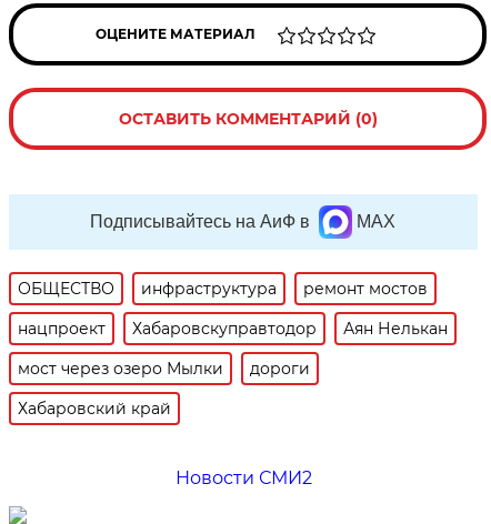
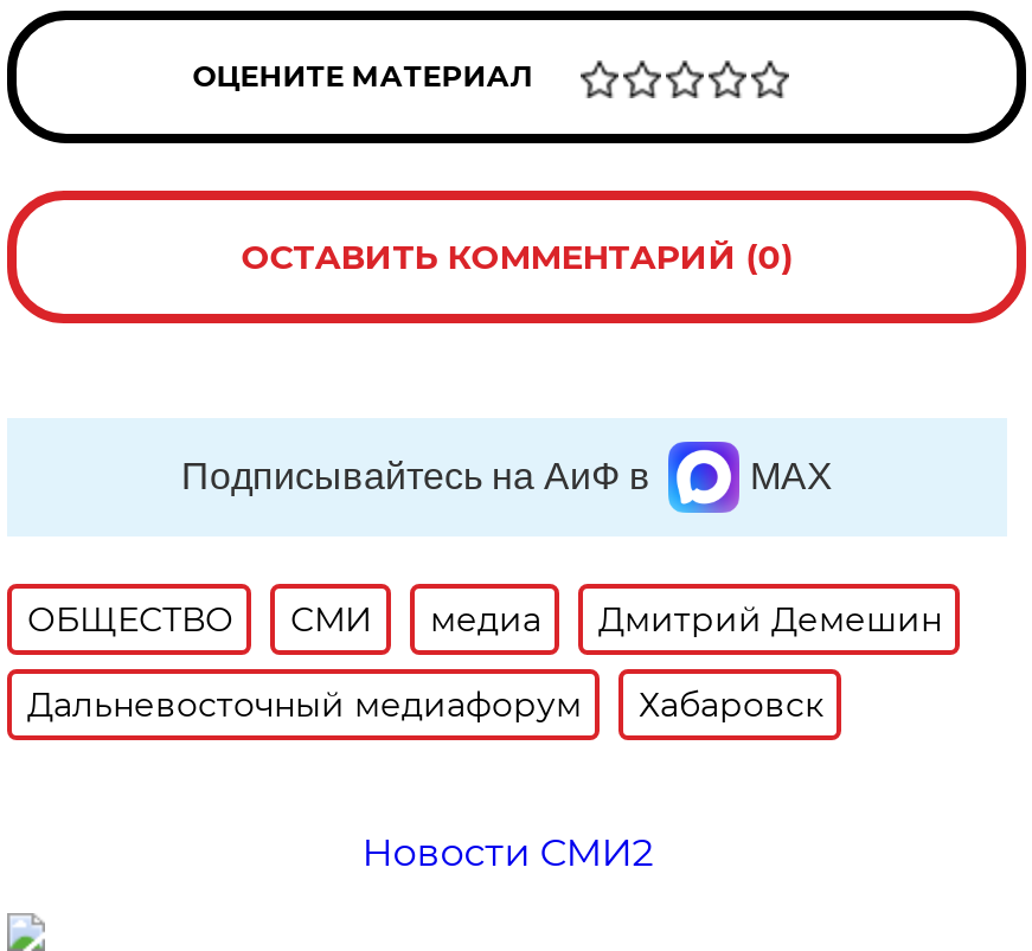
- инфраструктура
- ремонт мостов
- нацпроект
- Хабаровскуправтодор
- Аян Нелькан
- мост через озеро Мылки
- дороги
- Хабаровский край
+ СМИ
+ медиа
+ Дмитрий Демешин
+ Дальневосточный медиафорум
+ Хабаровск
